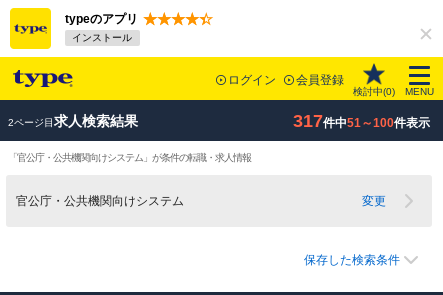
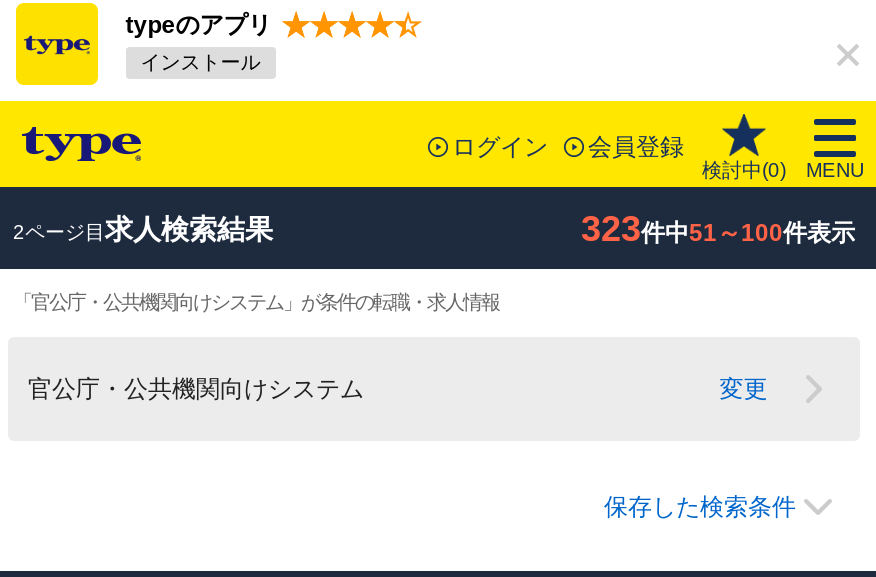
- 317件中51～100件表示
+ 323件中51～100件表示
